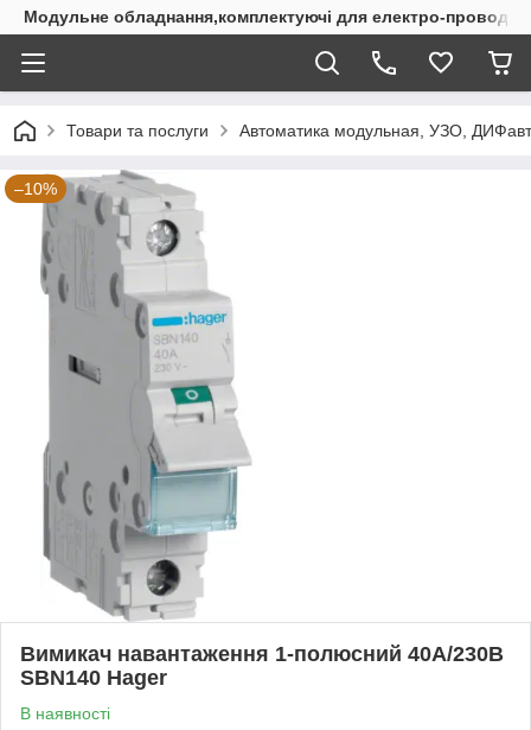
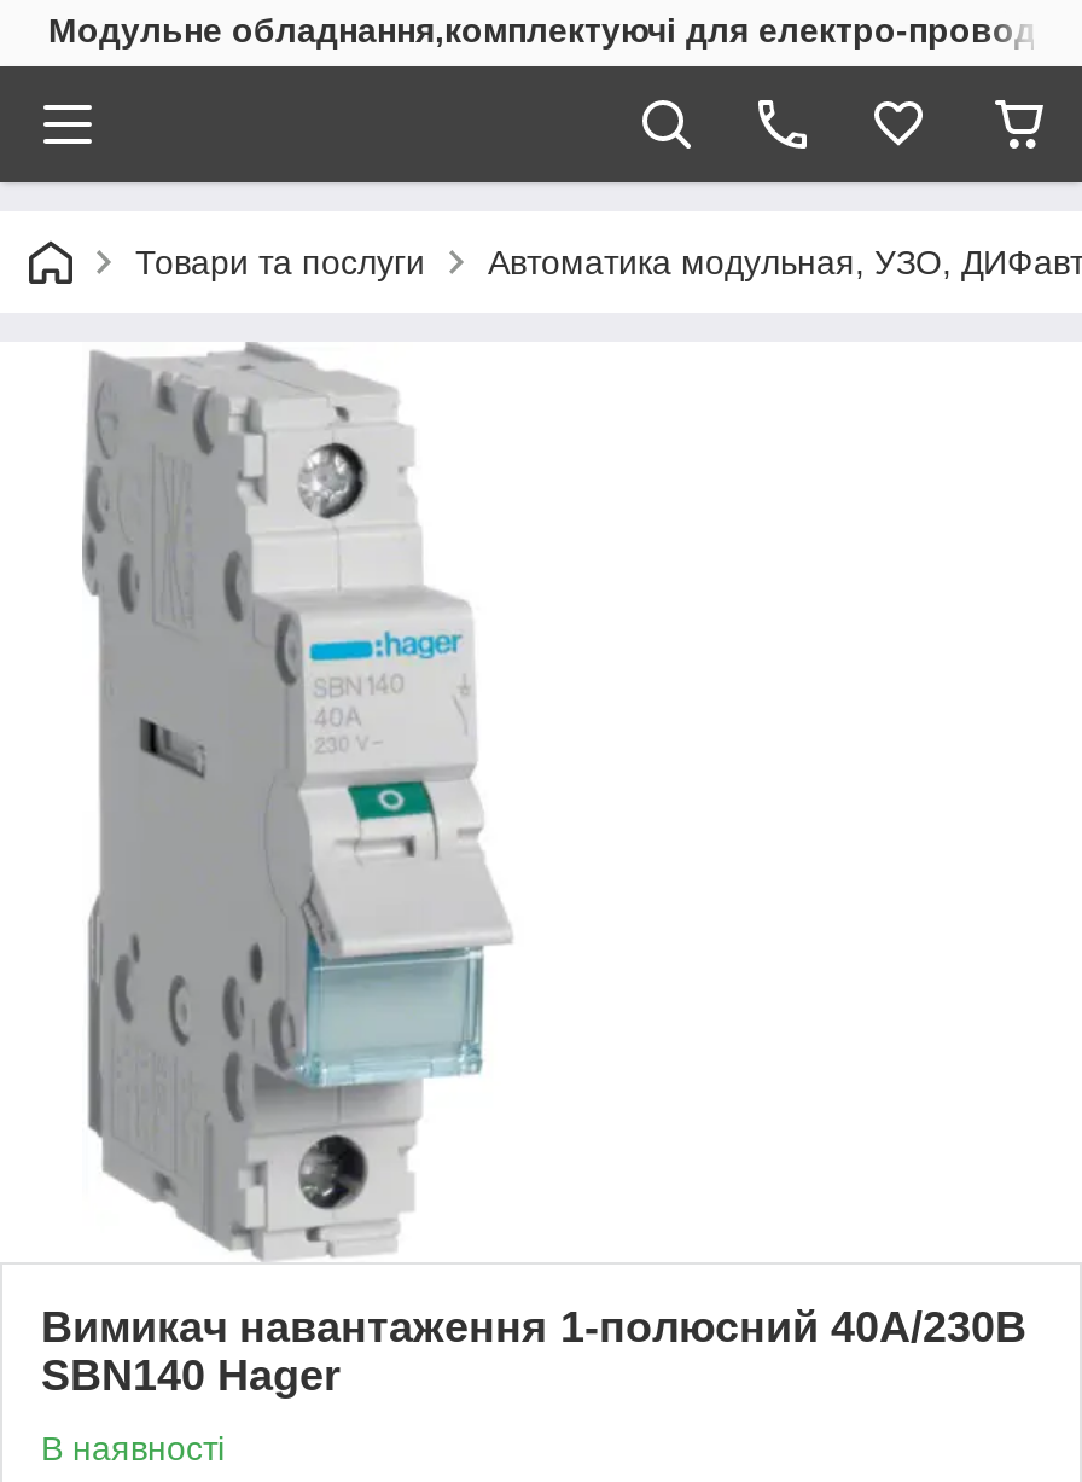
- –10%
